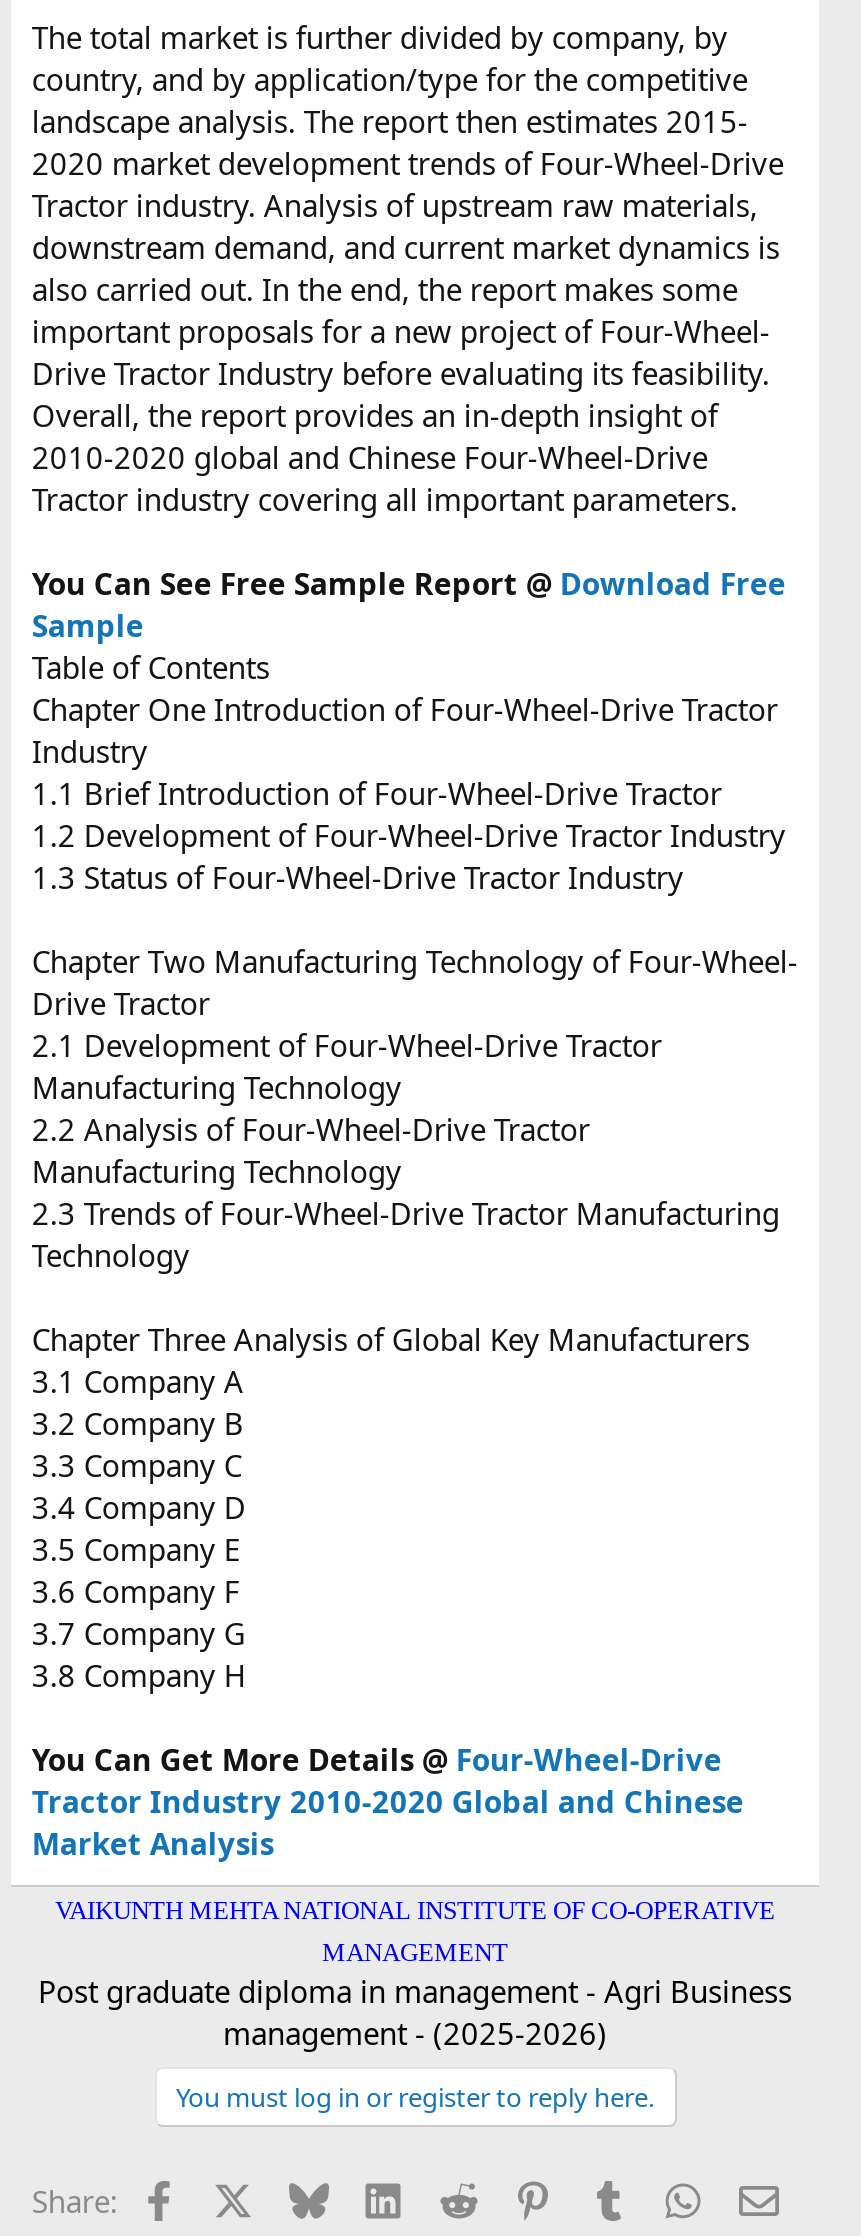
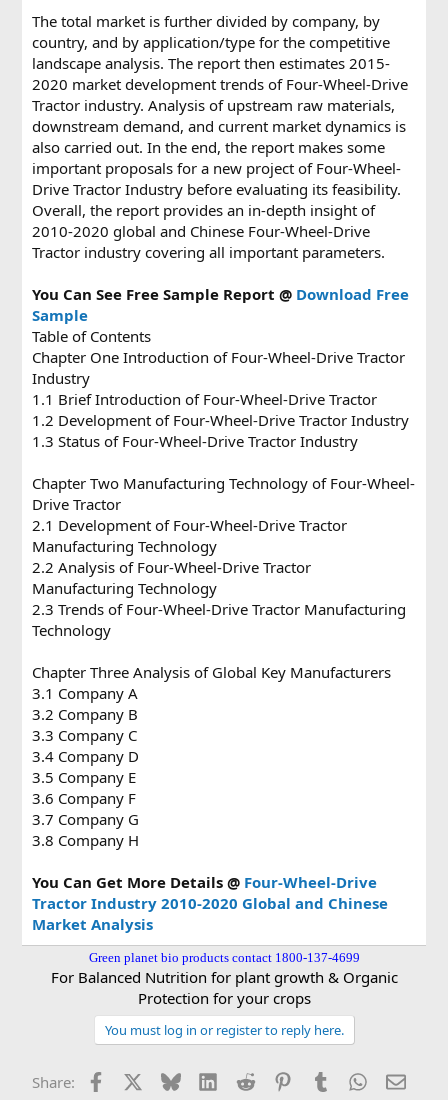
- VAIKUNTH MEHTA NATIONAL INSTITUTE OF CO-OPERATIVE
- MANAGEMENT
- Post graduate diploma in management - Agri Business
- management - (2025-2026)
+ Green planet bio products contact 1800-137-4699
+ For Balanced Nutrition for plant growth & Organic
+ Protection for your crops
